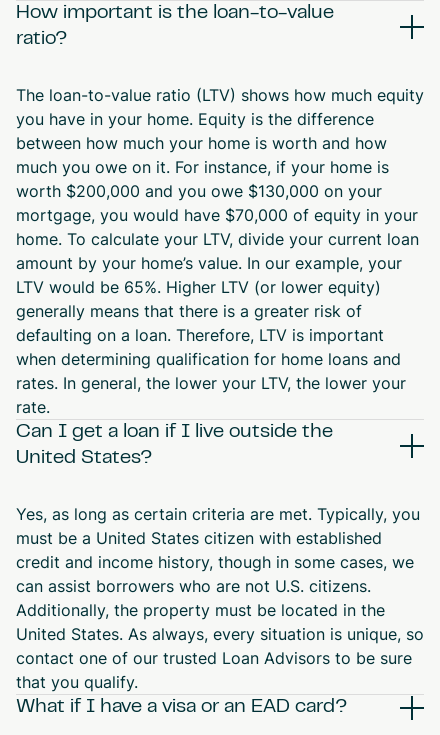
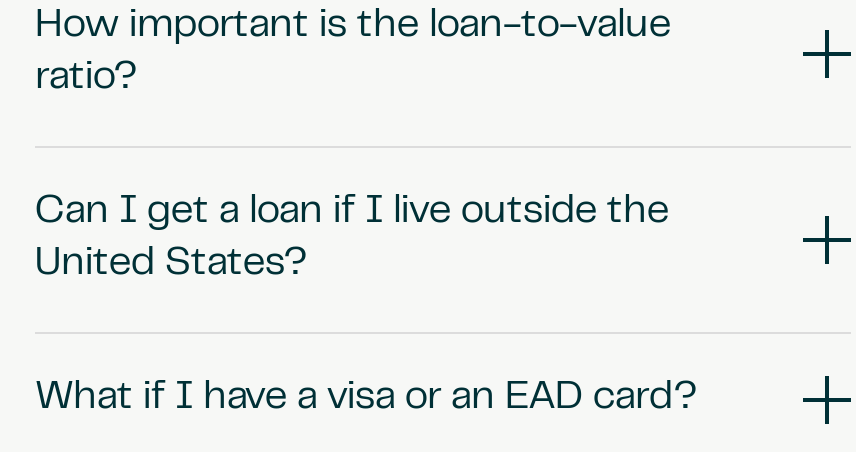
- The loan-to-value ratio (LTV) shows how much equity
- you have in your home. Equity is the difference
- between how much your home is worth and how
- much you owe on it. For instance, if your home is
- worth $200,000 and you owe $130,000 on your
- mortgage, you would have $70,000 of equity in your
- home. To calculate your LTV, divide your current loan
- amount by your home’s value. In our example, your
- LTV would be 65%. Higher LTV (or lower equity)
- generally means that there is a greater risk of
- defaulting on a loan. Therefore, LTV is important
- when determining qualification for home loans and
- rates. In general, the lower your LTV, the lower your
- rate.

- Yes, as long as certain criteria are met. Typically, you
- must be a United States citizen with established
- credit and income history, though in some cases, we
- can assist borrowers who are not U.S. citizens.
- Additionally, the property must be located in the
- United States. As always, every situation is unique, so
- contact one of our trusted Loan Advisors to be sure
- that you qualify.
